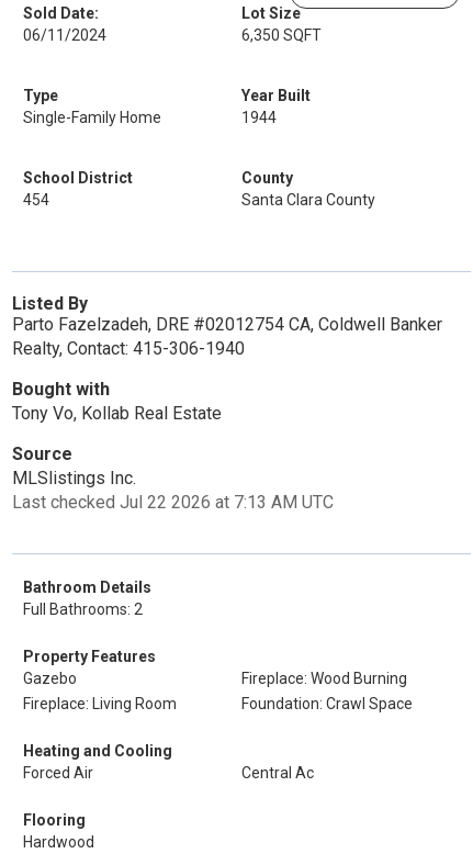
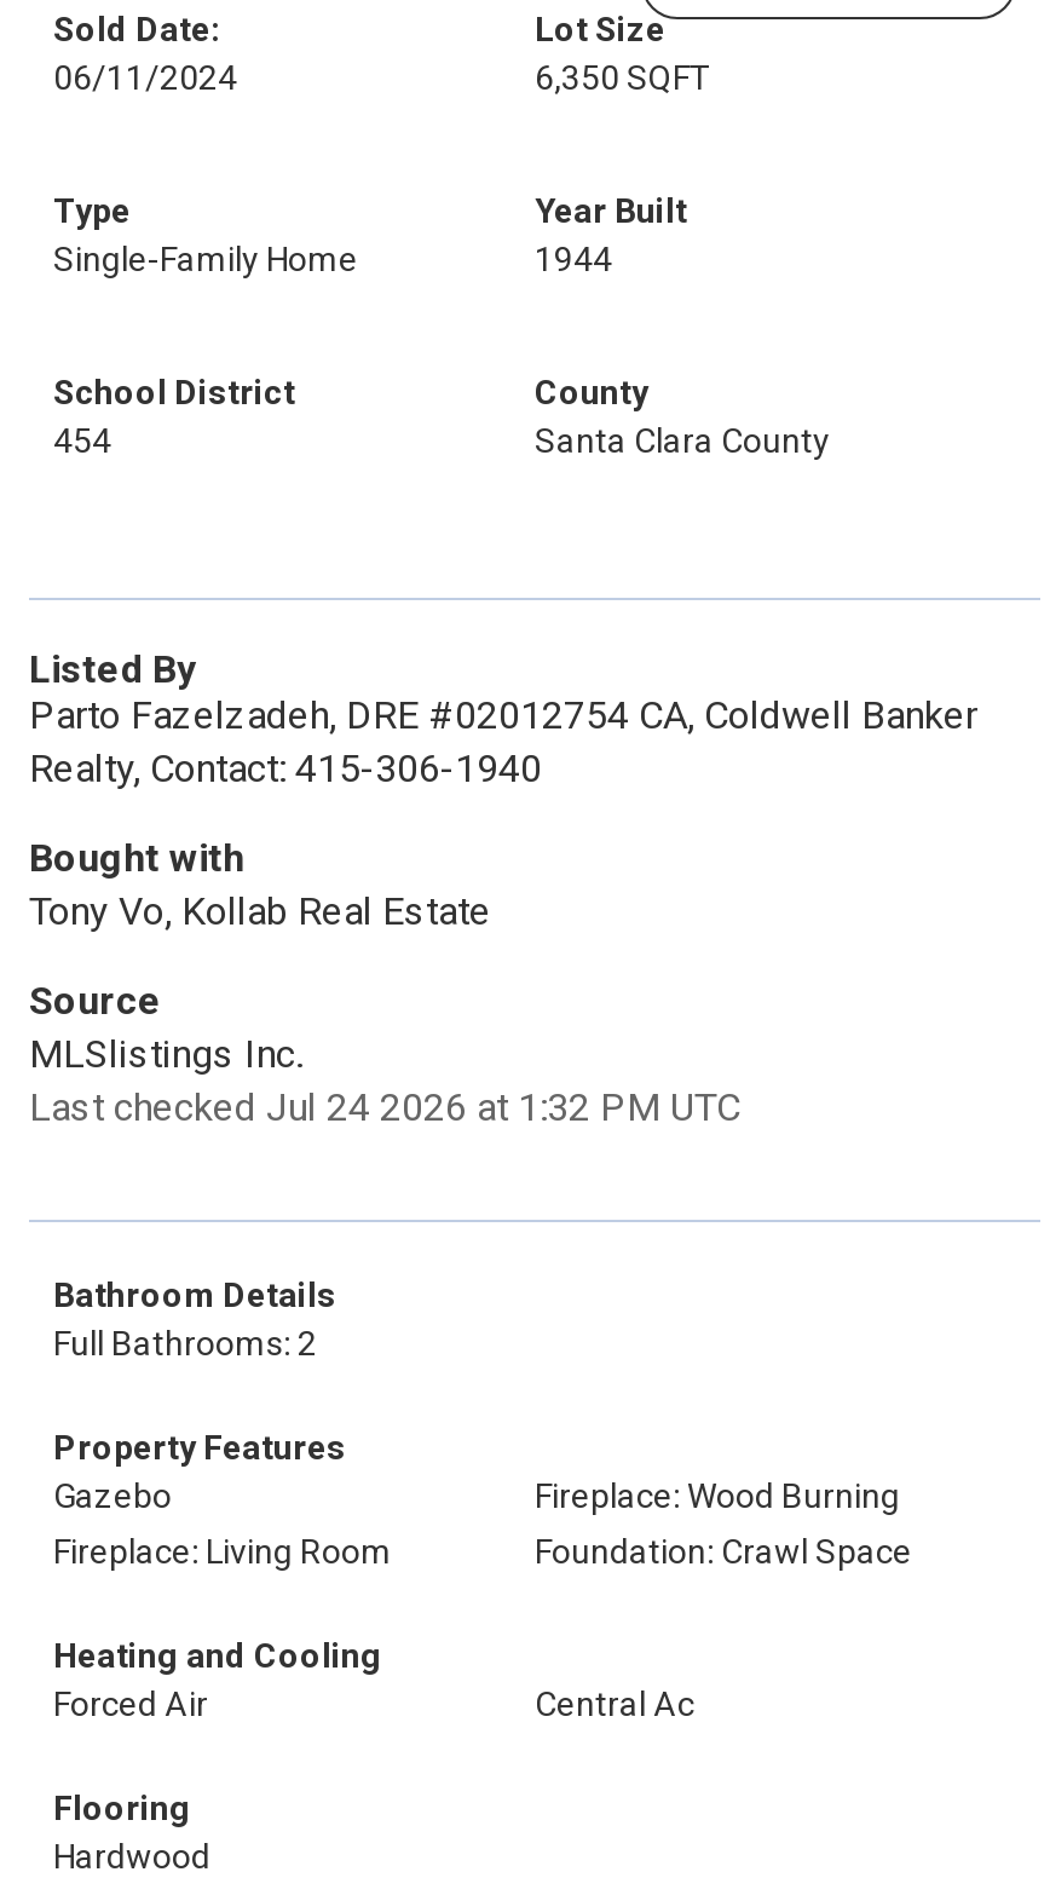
- Last checked Jul 22 2026 at 7:13 AM UTC
+ Last checked Jul 24 2026 at 1:32 PM UTC
